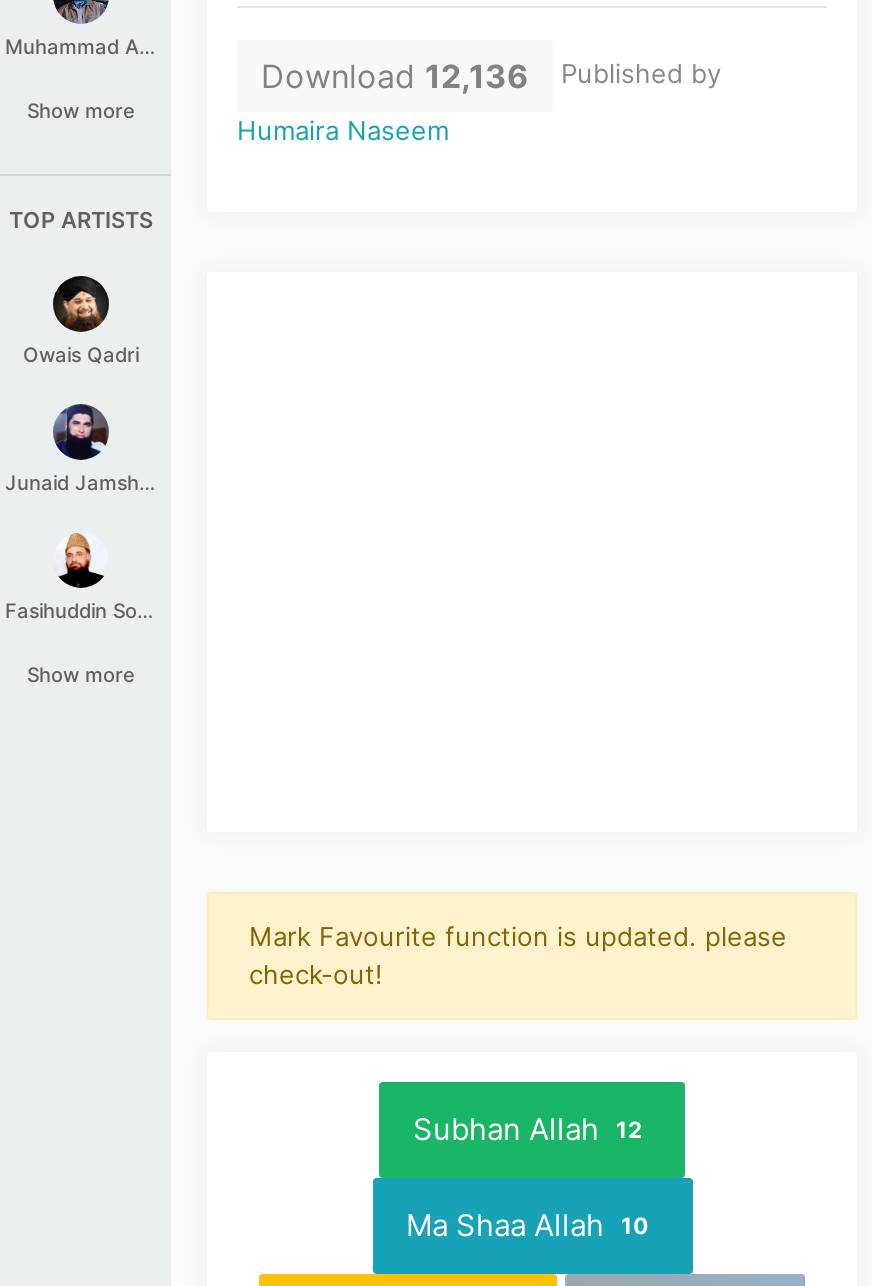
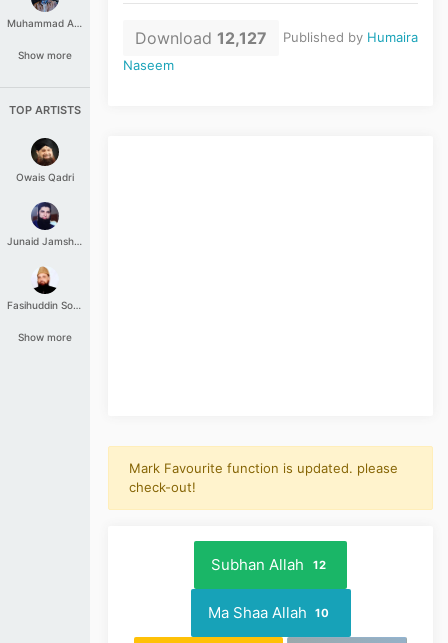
- Download 12,136
- Published by
+ Download 12,127
+ Published by Humaira

- Humaira Naseem
+ Naseem
